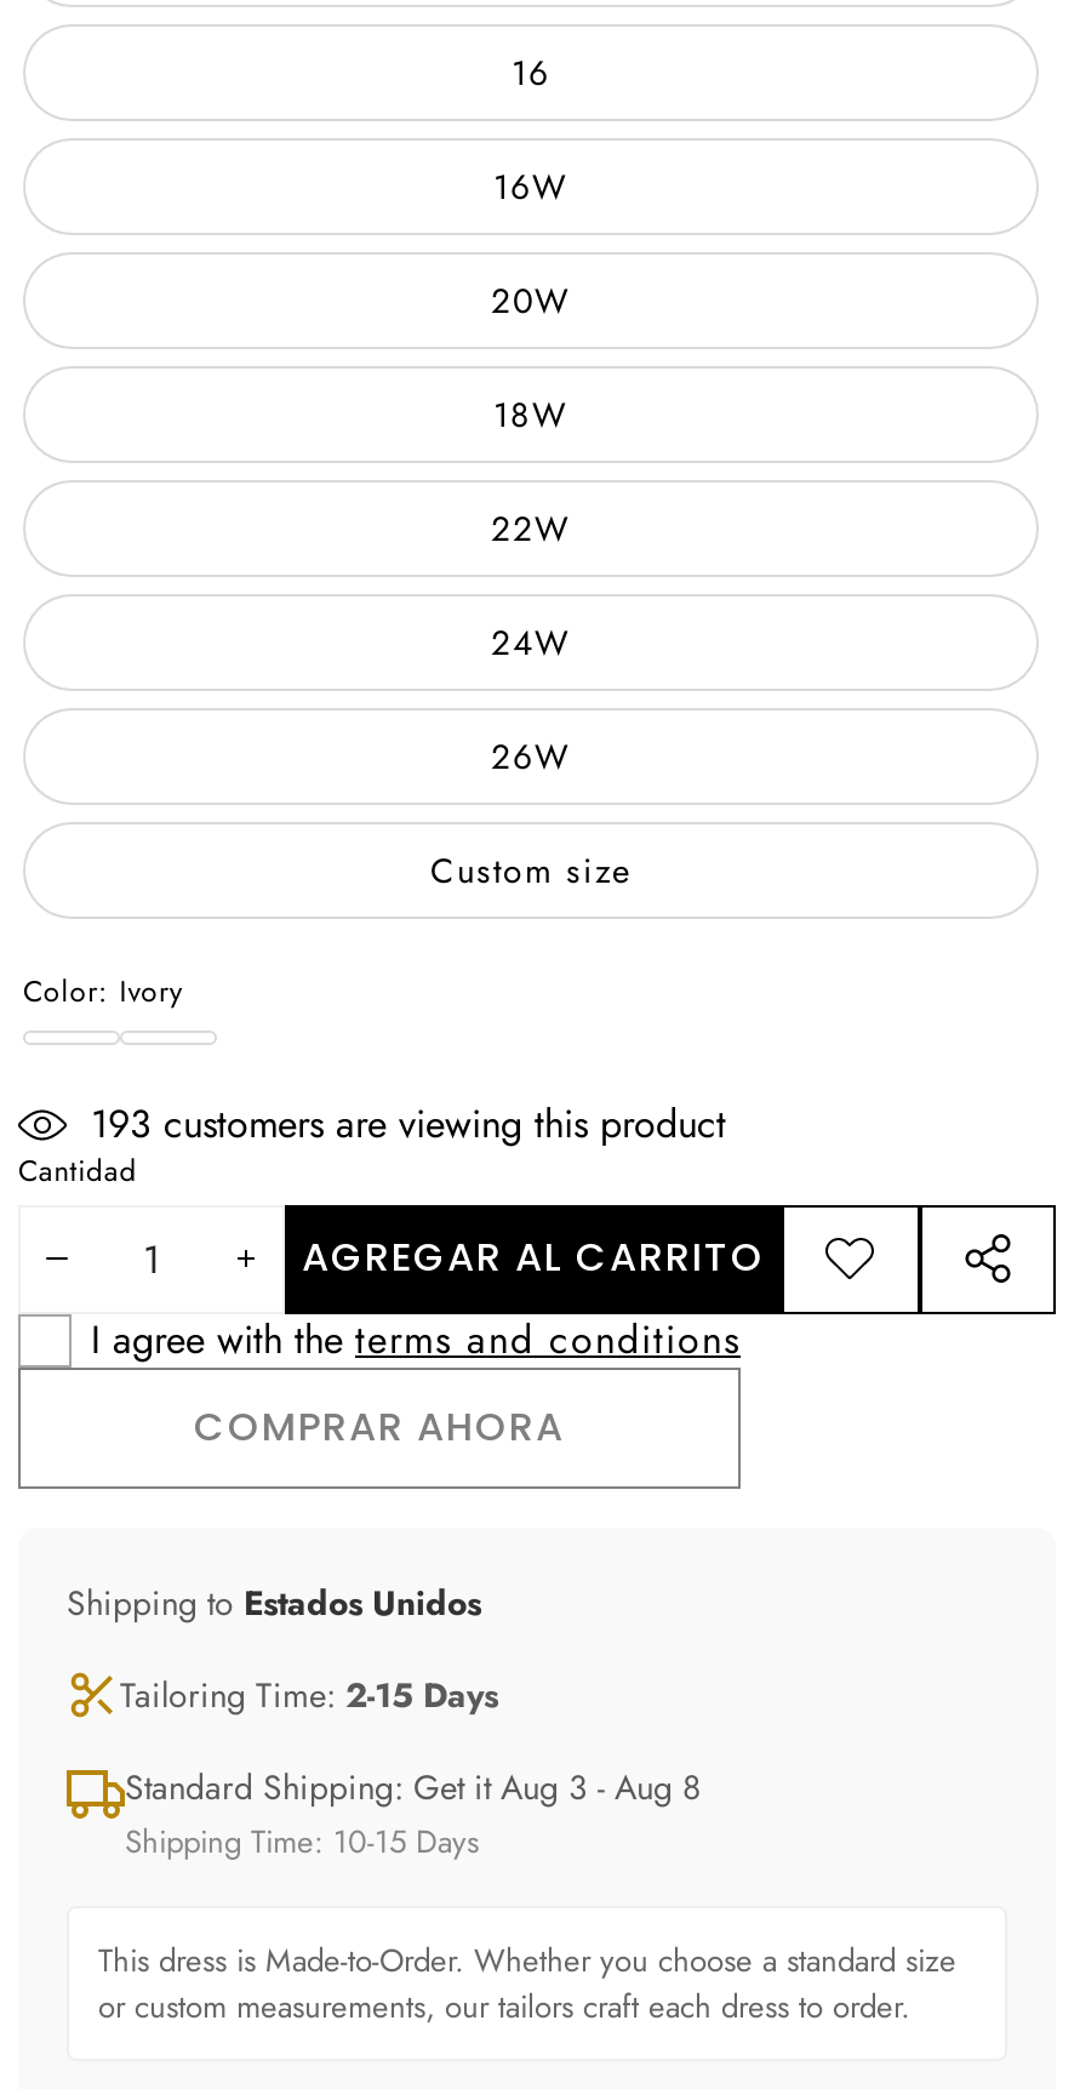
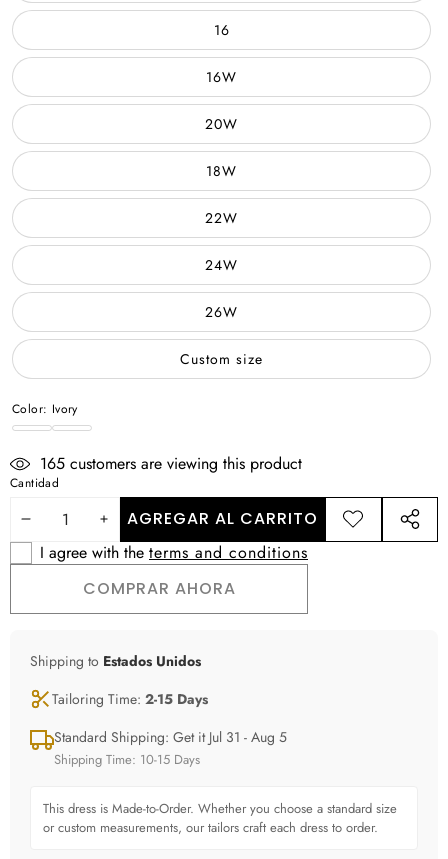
- 193 customers are viewing this product
+ 165 customers are viewing this product

- Standard Shipping: Get it Aug 3 - Aug 8
+ Standard Shipping: Get it Jul 31 - Aug 5
